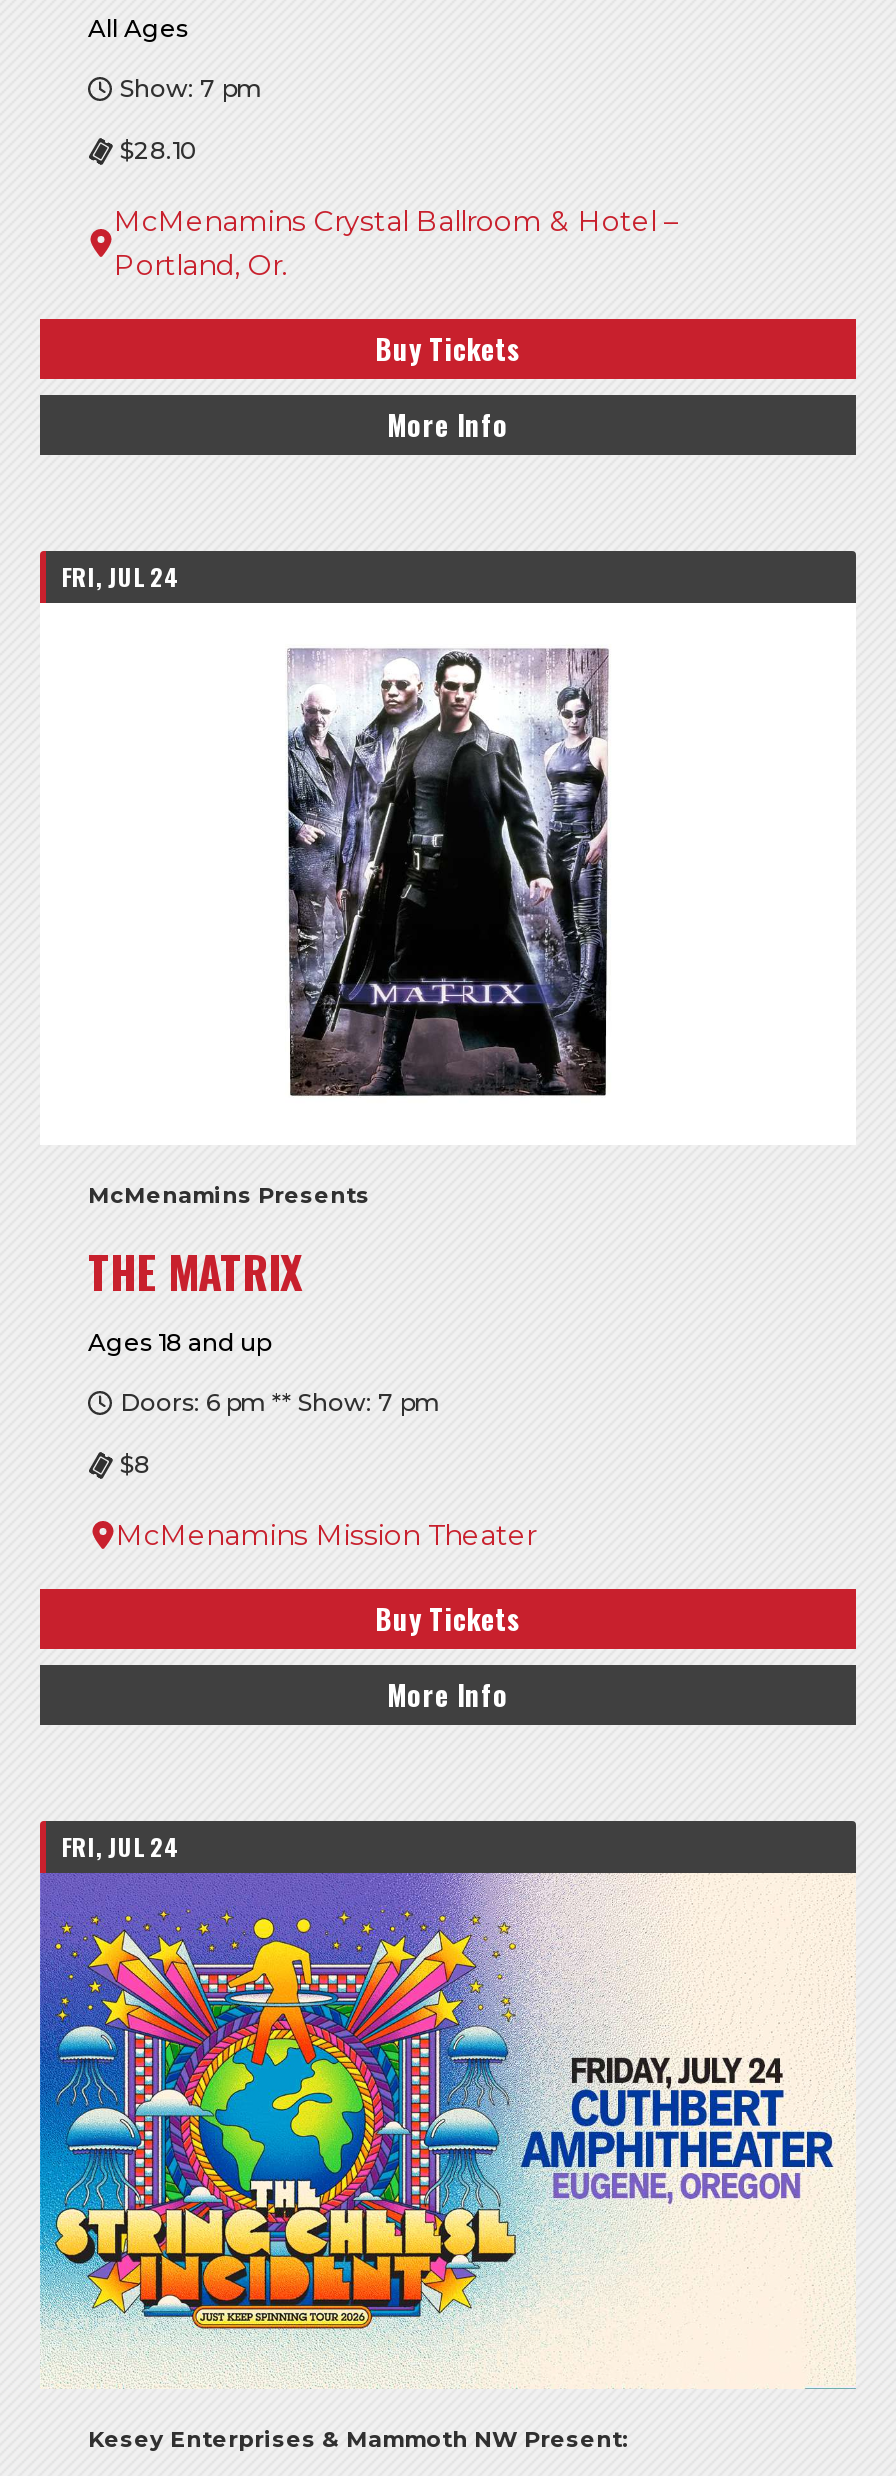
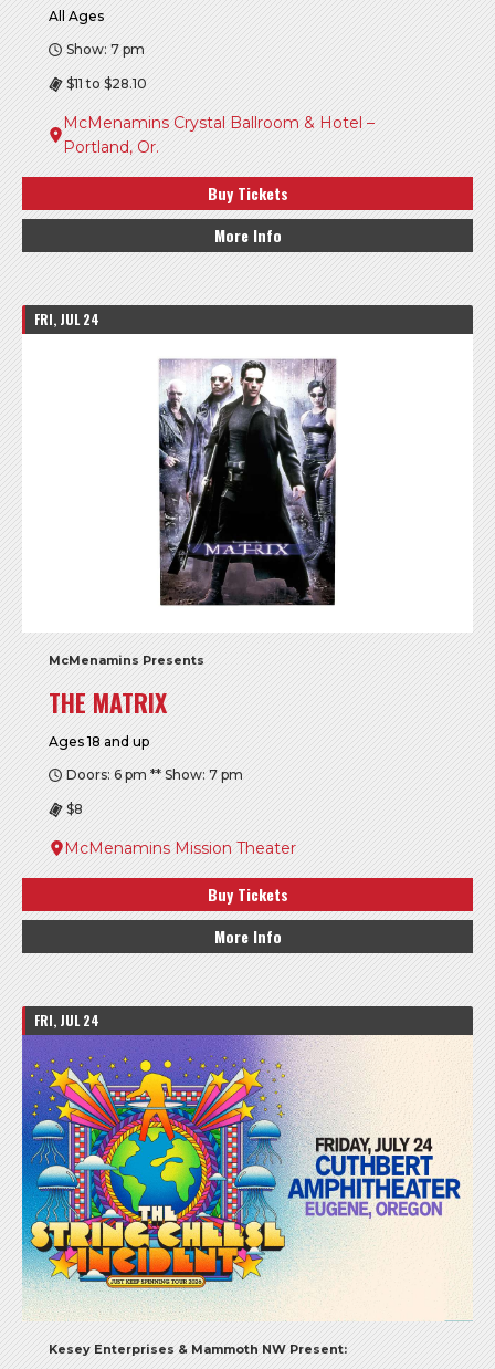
- $28.10
+ $11 to $28.10
